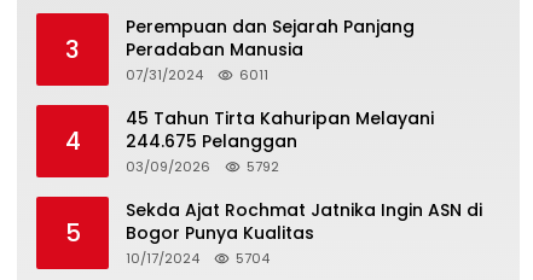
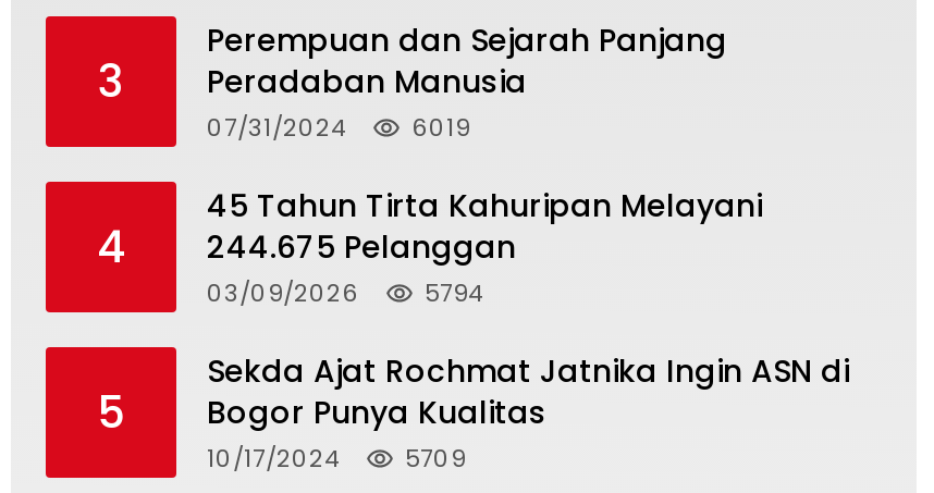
- 07/31/2024 6011
+ 07/31/2024 6019

- 03/09/2026 5792
+ 03/09/2026 5794

- 10/17/2024 5704
+ 10/17/2024 5709
